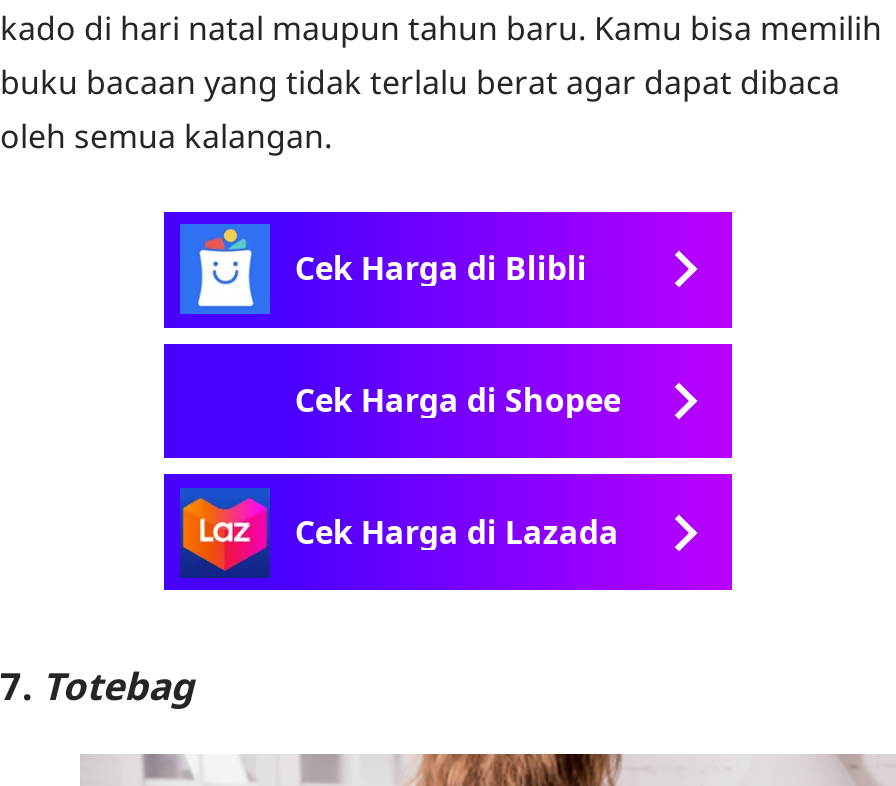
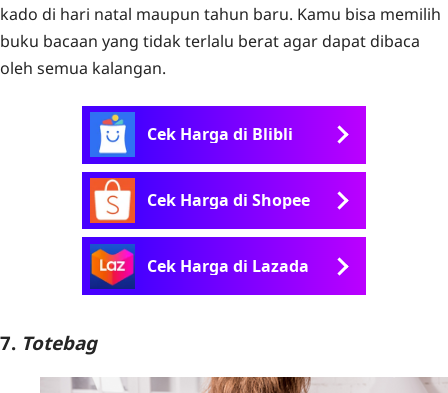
+ [image]
